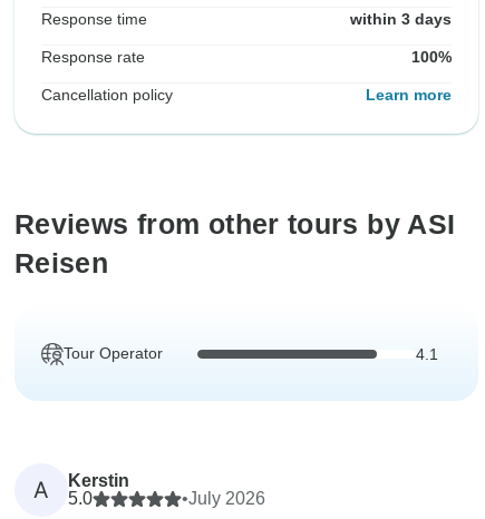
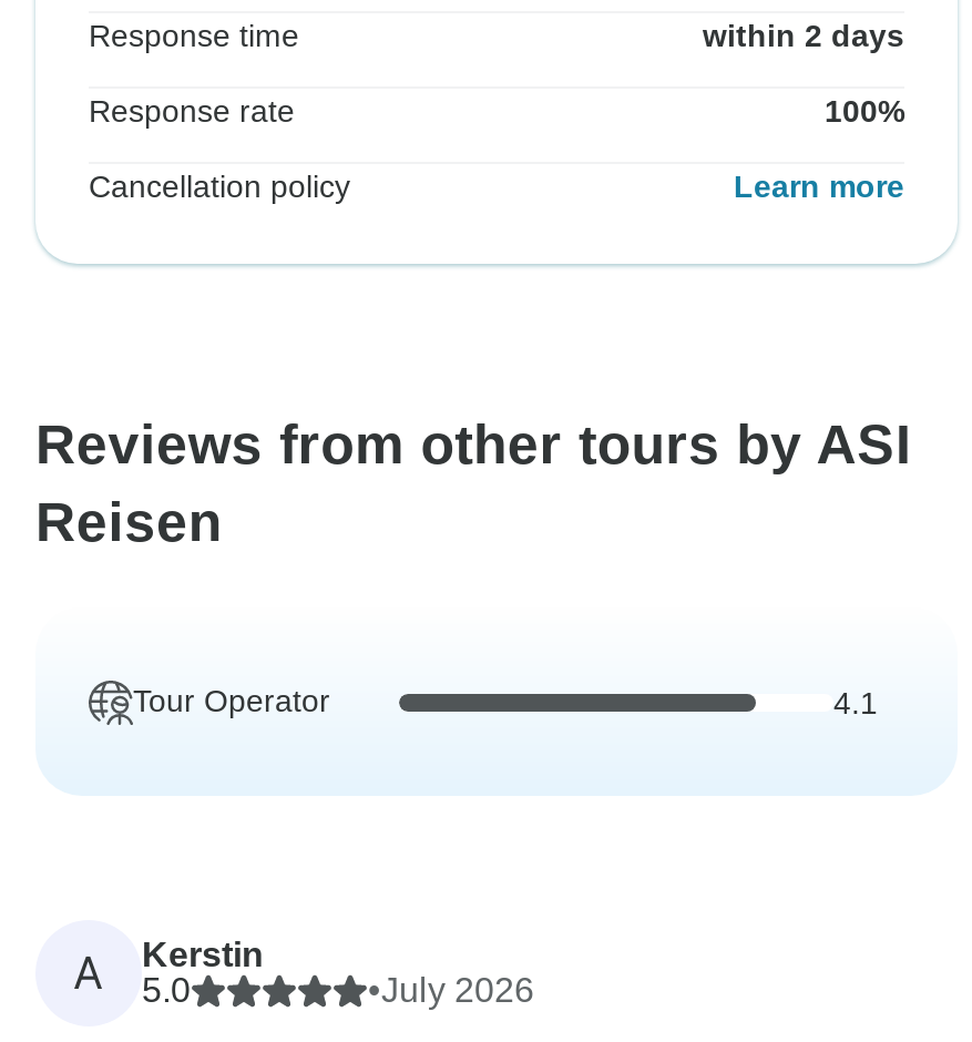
- within 3 days
+ within 2 days
